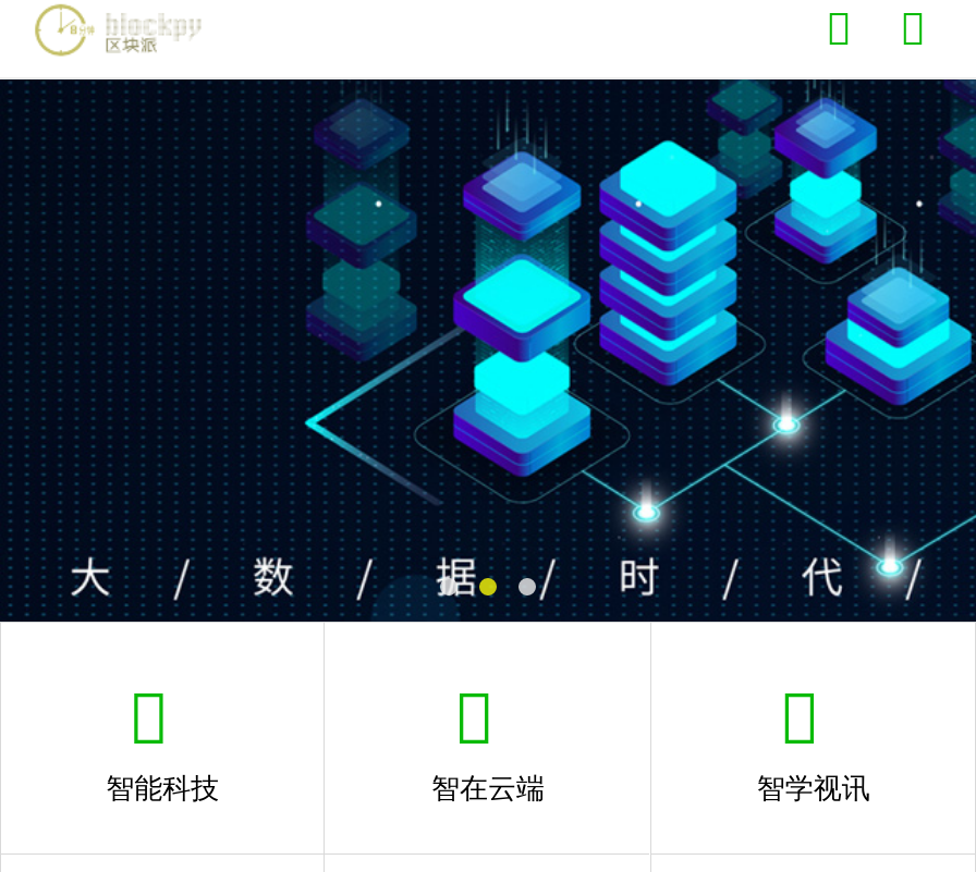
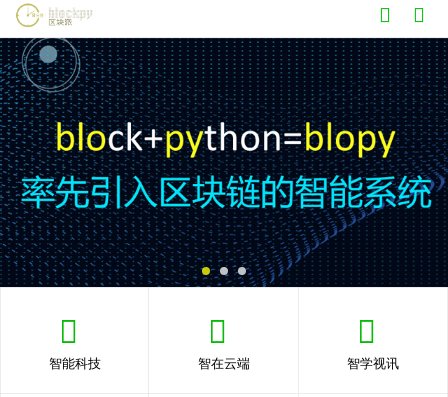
- [image]
+ [image]
